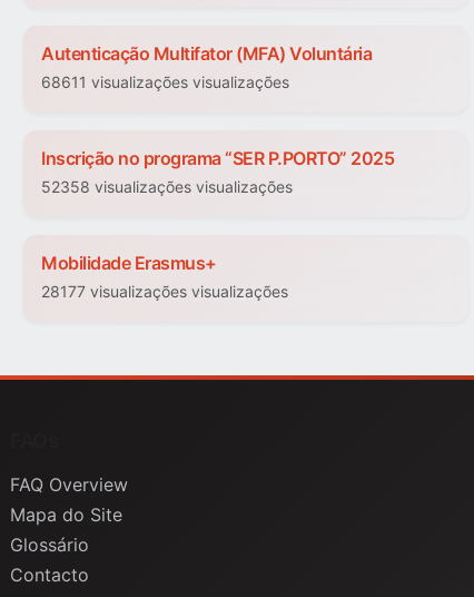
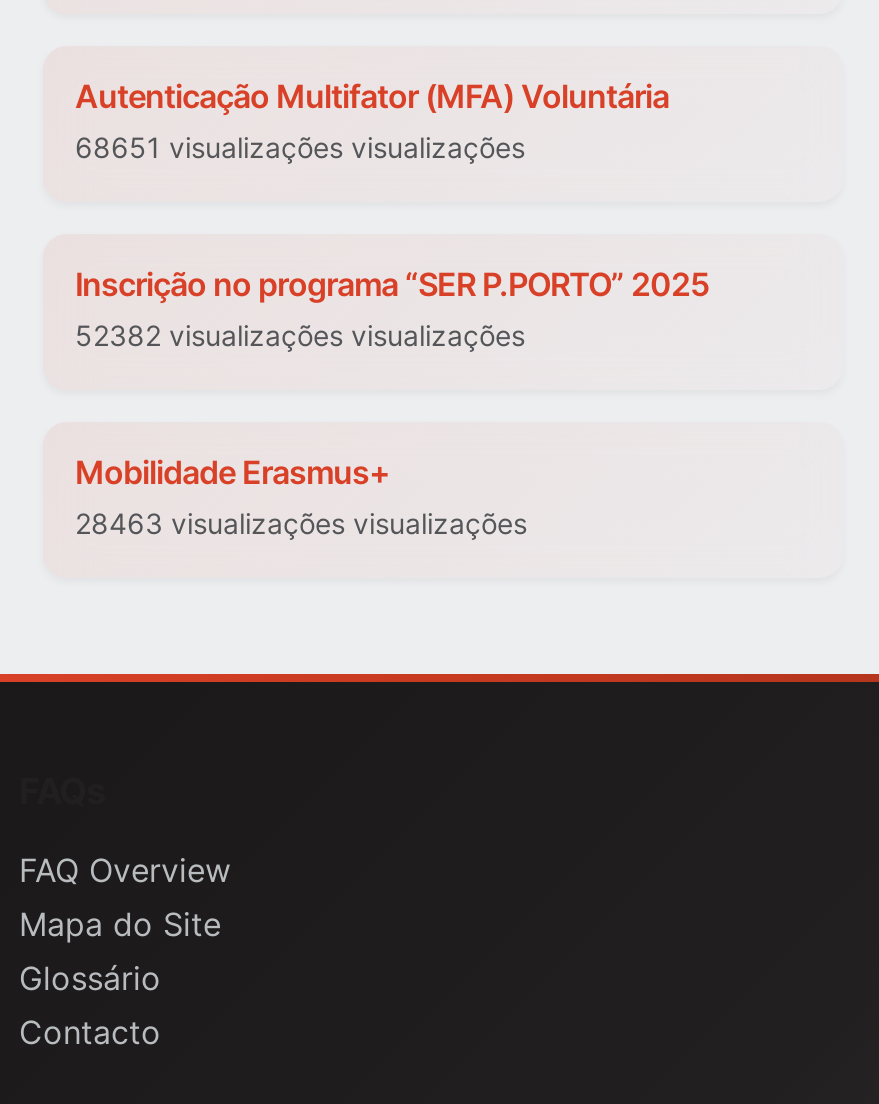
- 68611 visualizações visualizações
+ 68651 visualizações visualizações

- 52358 visualizações visualizações
+ 52382 visualizações visualizações

- 28177 visualizações visualizações
+ 28463 visualizações visualizações
